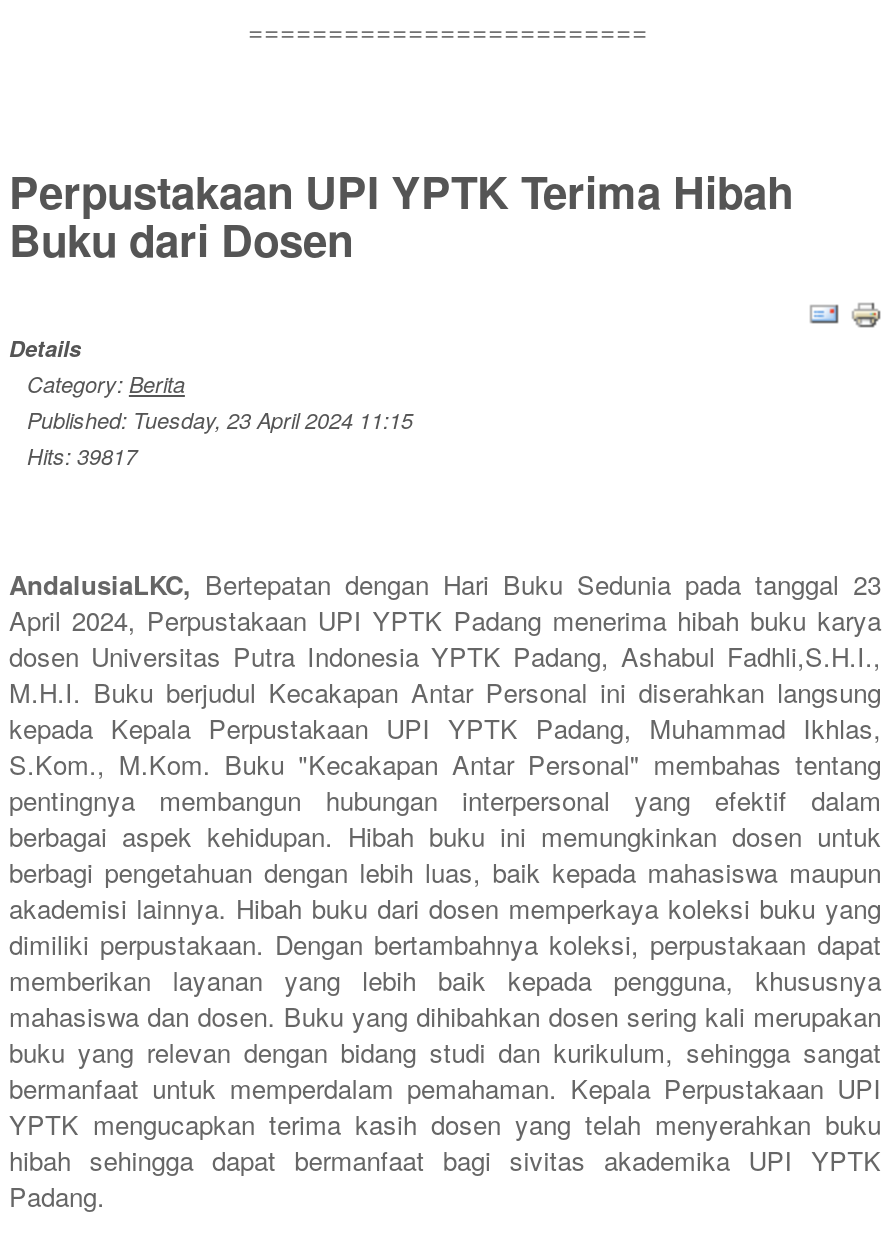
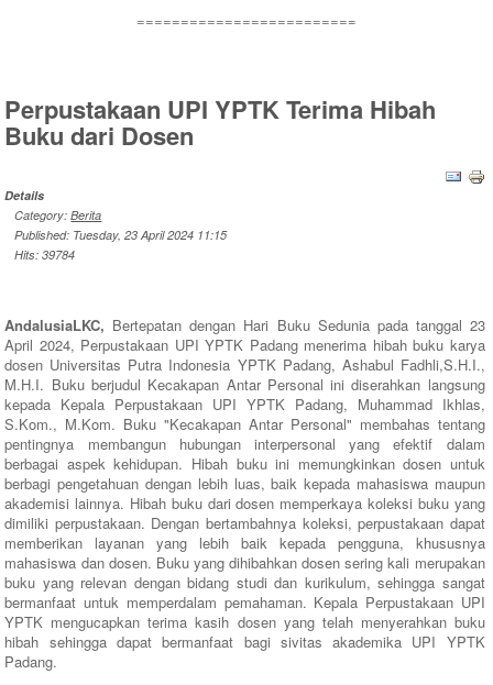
- Hits: 39817
+ Hits: 39784
